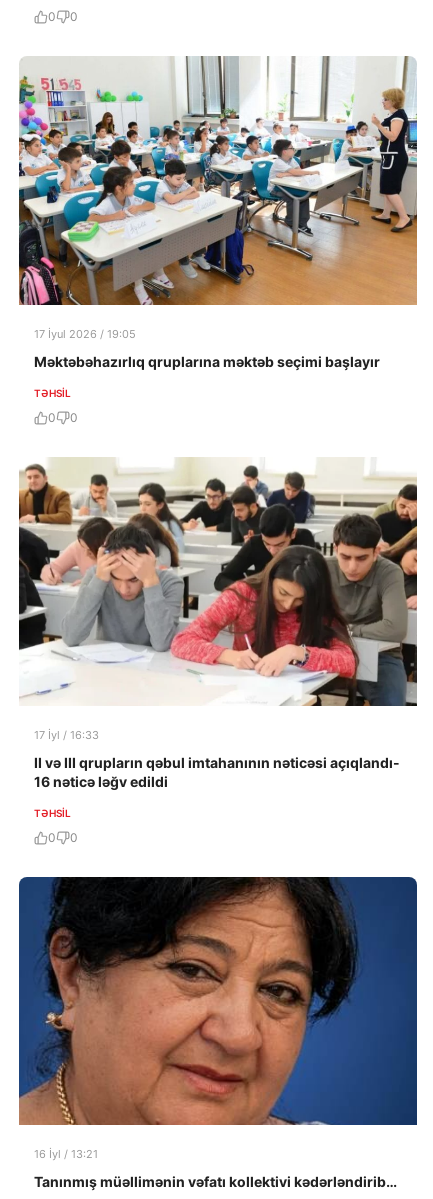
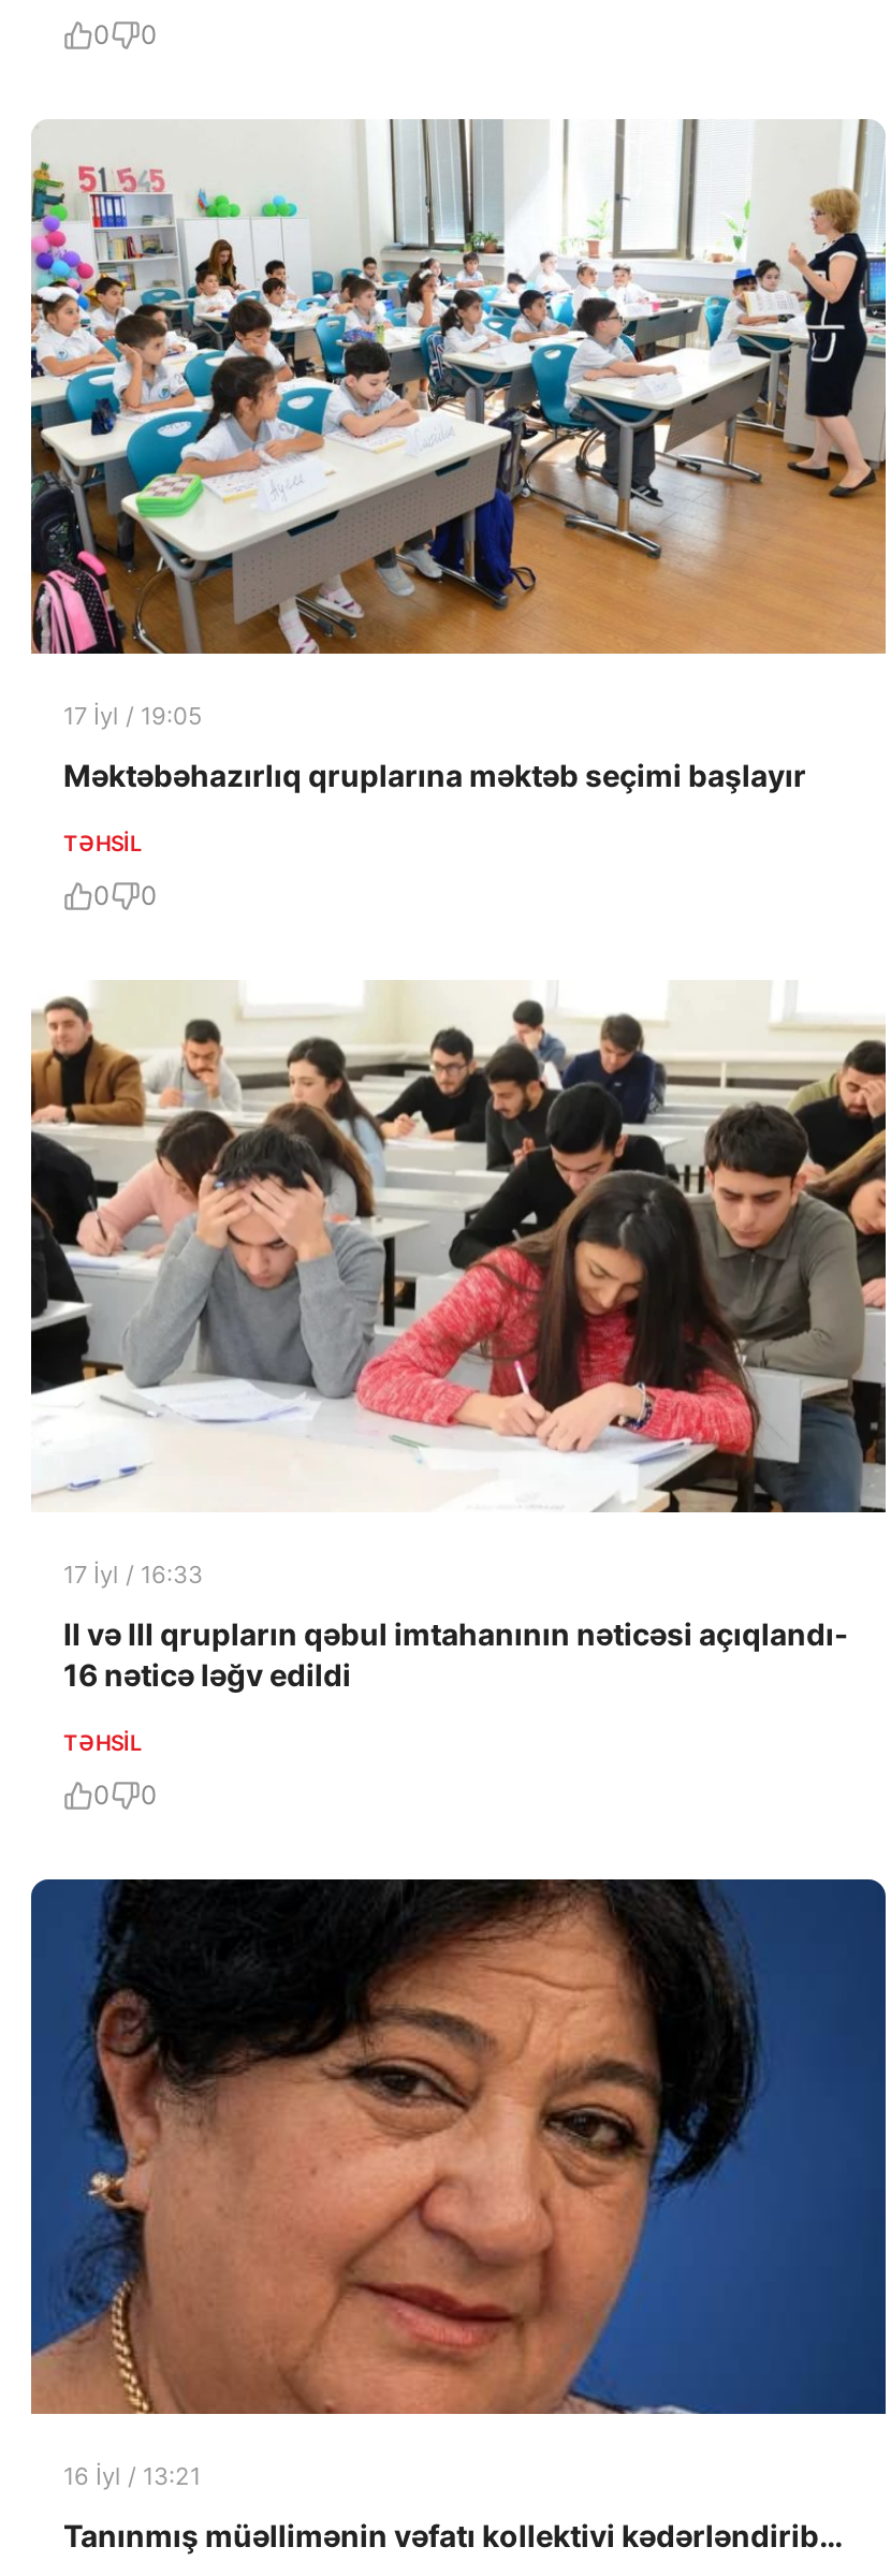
- 17 İyul 2026 / 19:05
+ 17 İyl / 19:05
